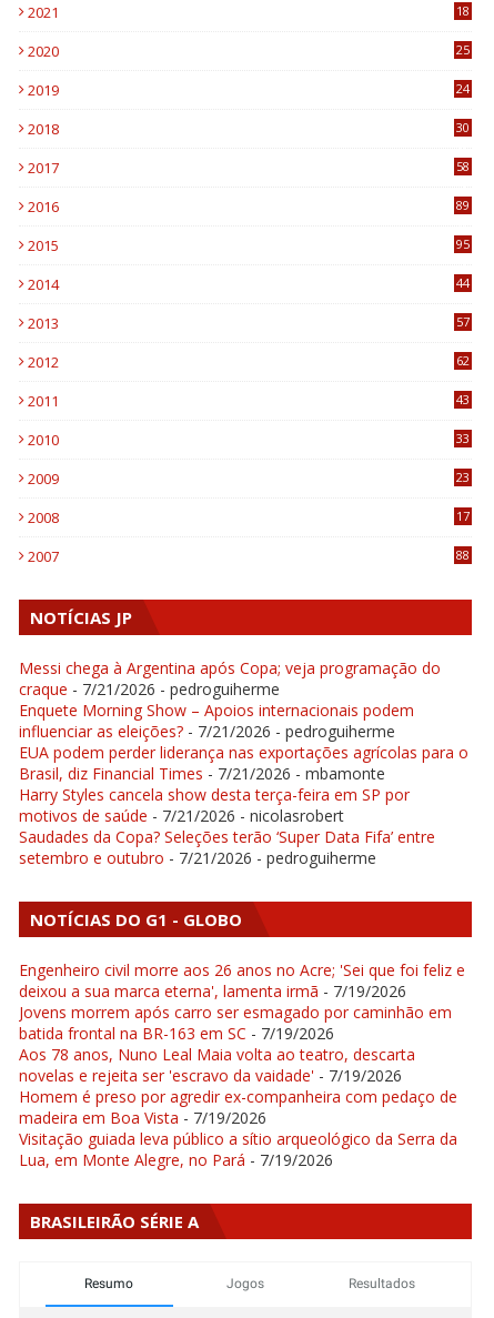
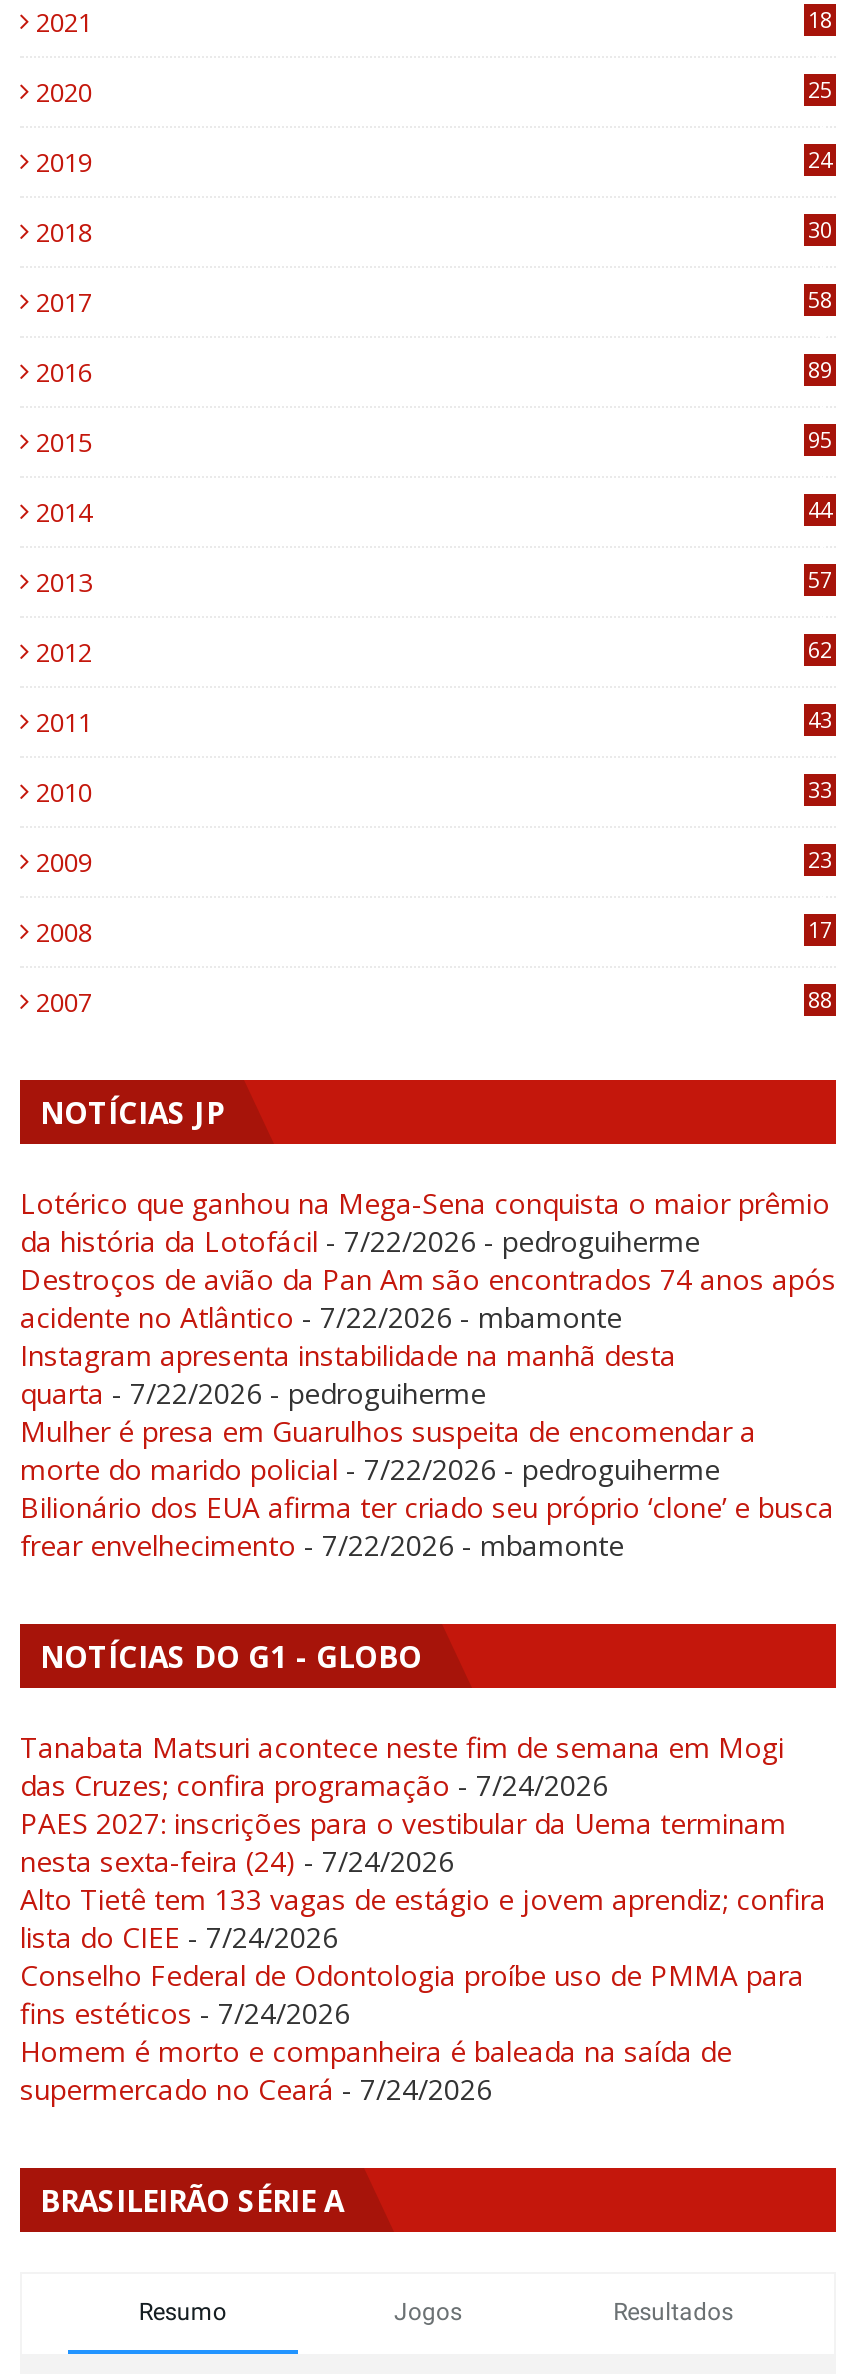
- Messi chega à Argentina após Copa; veja programação do
- craque - 7/21/2026 - pedroguiherme
- Enquete Morning Show – Apoios internacionais podem
- influenciar as eleições? - 7/21/2026 - pedroguiherme
- EUA podem perder liderança nas exportações agrícolas para o
- Brasil, diz Financial Times - 7/21/2026 - mbamonte
- Harry Styles cancela show desta terça-feira em SP por
- motivos de saúde - 7/21/2026 - nicolasrobert
- Saudades da Copa? Seleções terão ‘Super Data Fifa’ entre
- setembro e outubro - 7/21/2026 - pedroguiherme
+ Lotérico que ganhou na Mega-Sena conquista o maior prêmio
+ da história da Lotofácil - 7/22/2026 - pedroguiherme
+ Destroços de avião da Pan Am são encontrados 74 anos após
+ acidente no Atlântico - 7/22/2026 - mbamonte
+ Instagram apresenta instabilidade na manhã desta
+ quarta - 7/22/2026 - pedroguiherme
+ Mulher é presa em Guarulhos suspeita de encomendar a
+ morte do marido policial - 7/22/2026 - pedroguiherme
+ Bilionário dos EUA afirma ter criado seu próprio ‘clone’ e busca
+ frear envelhecimento - 7/22/2026 - mbamonte

- Engenheiro civil morre aos 26 anos no Acre; 'Sei que foi feliz e
- deixou a sua marca eterna', lamenta irmã - 7/19/2026
- Jovens morrem após carro ser esmagado por caminhão em
- batida frontal na BR-163 em SC - 7/19/2026
- Aos 78 anos, Nuno Leal Maia volta ao teatro, descarta
- novelas e rejeita ser 'escravo da vaidade' - 7/19/2026
- Homem é preso por agredir ex-companheira com pedaço de
- madeira em Boa Vista - 7/19/2026
- Visitação guiada leva público a sítio arqueológico da Serra da
- Lua, em Monte Alegre, no Pará - 7/19/2026
+ Tanabata Matsuri acontece neste fim de semana em Mogi
+ das Cruzes; confira programação - 7/24/2026
+ PAES 2027: inscrições para o vestibular da Uema terminam
+ nesta sexta-feira (24) - 7/24/2026
+ Alto Tietê tem 133 vagas de estágio e jovem aprendiz; confira
+ lista do CIEE - 7/24/2026
+ Conselho Federal de Odontologia proíbe uso de PMMA para
+ fins estéticos - 7/24/2026
+ Homem é morto e companheira é baleada na saída de
+ supermercado no Ceará - 7/24/2026
